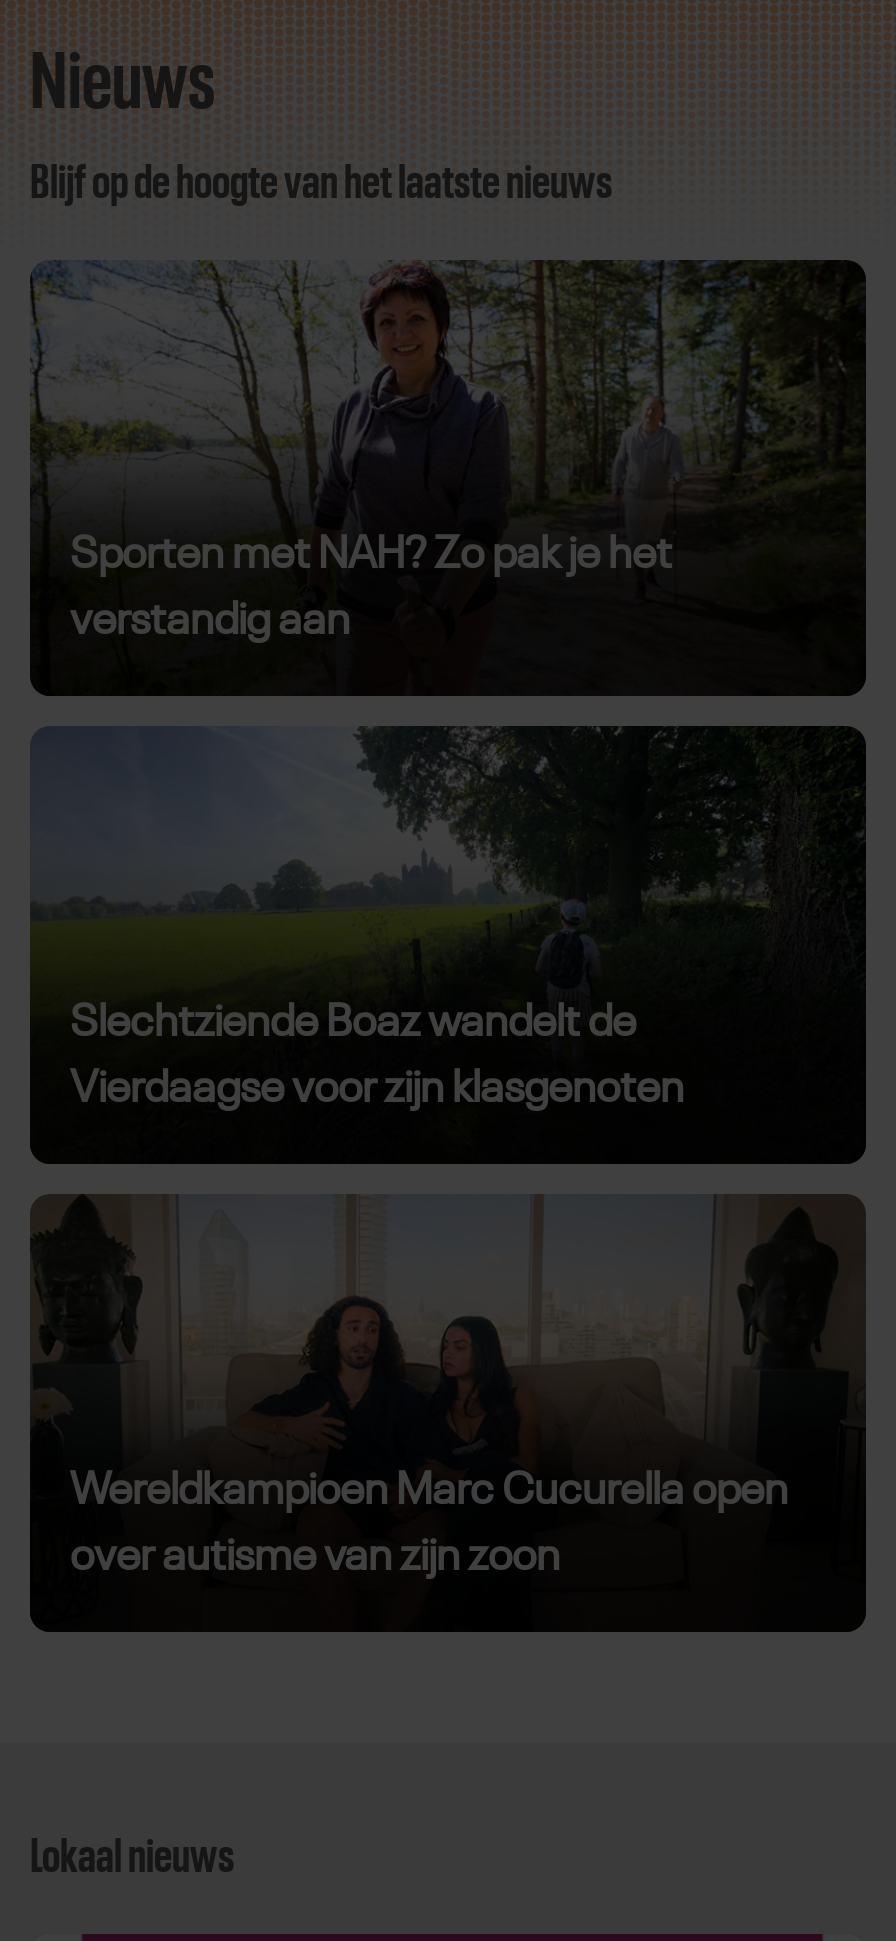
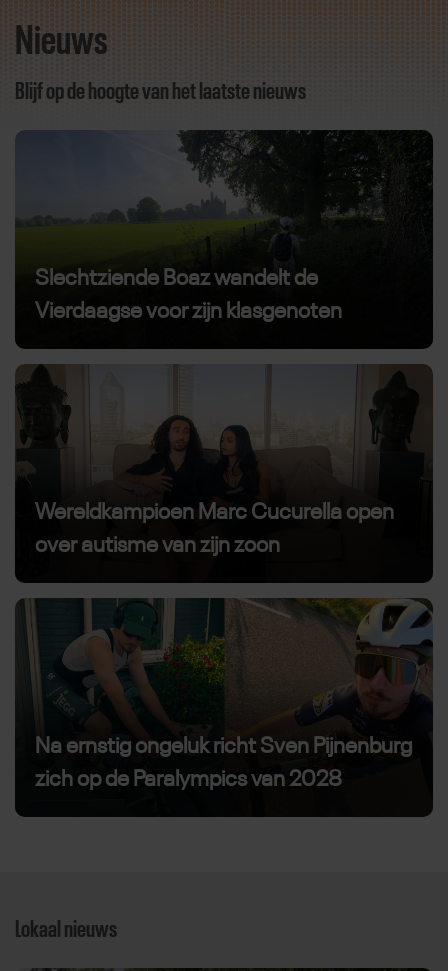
- [image]
- Sporten met NAH? Zo pak je het
- verstandig aan

moved up: Slechtziende Boaz wandelt de | Vierdaagse voor zijn klasgenoten | Wereldkampioen Marc Cucurella open | over autisme van zijn zoon

+ [image]
+ Na ernstig ongeluk richt Sven Pijnenburg
+ zich op de Paralympics van 2028
